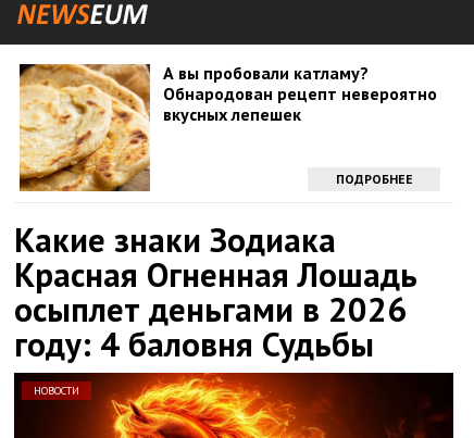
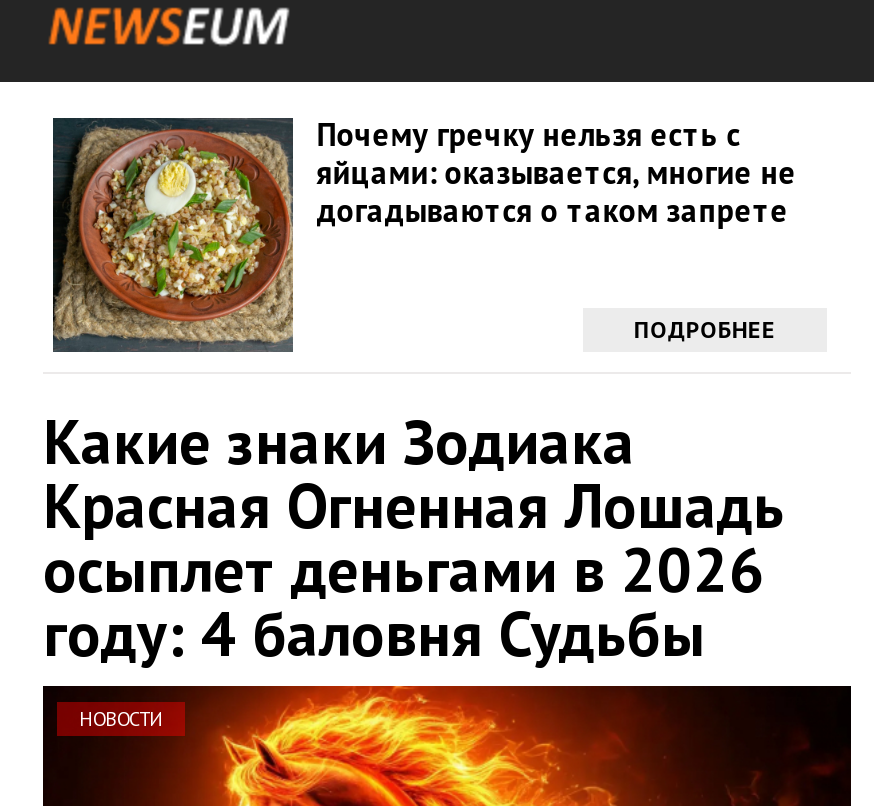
- [image]
- А вы пробовали катламу?
- Обнародован рецепт невероятно
- вкусных лепешек
+ [image]
+ Почему гречку нельзя есть с
+ яйцами: оказывается, многие не
+ догадываются о таком запрете
